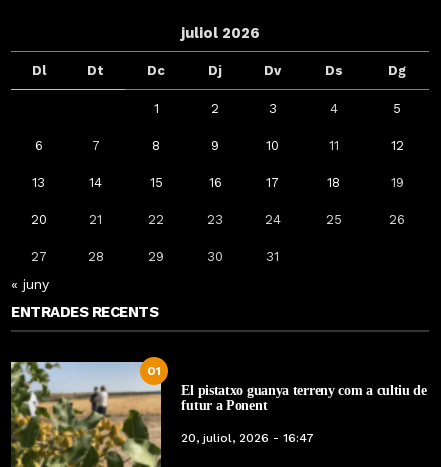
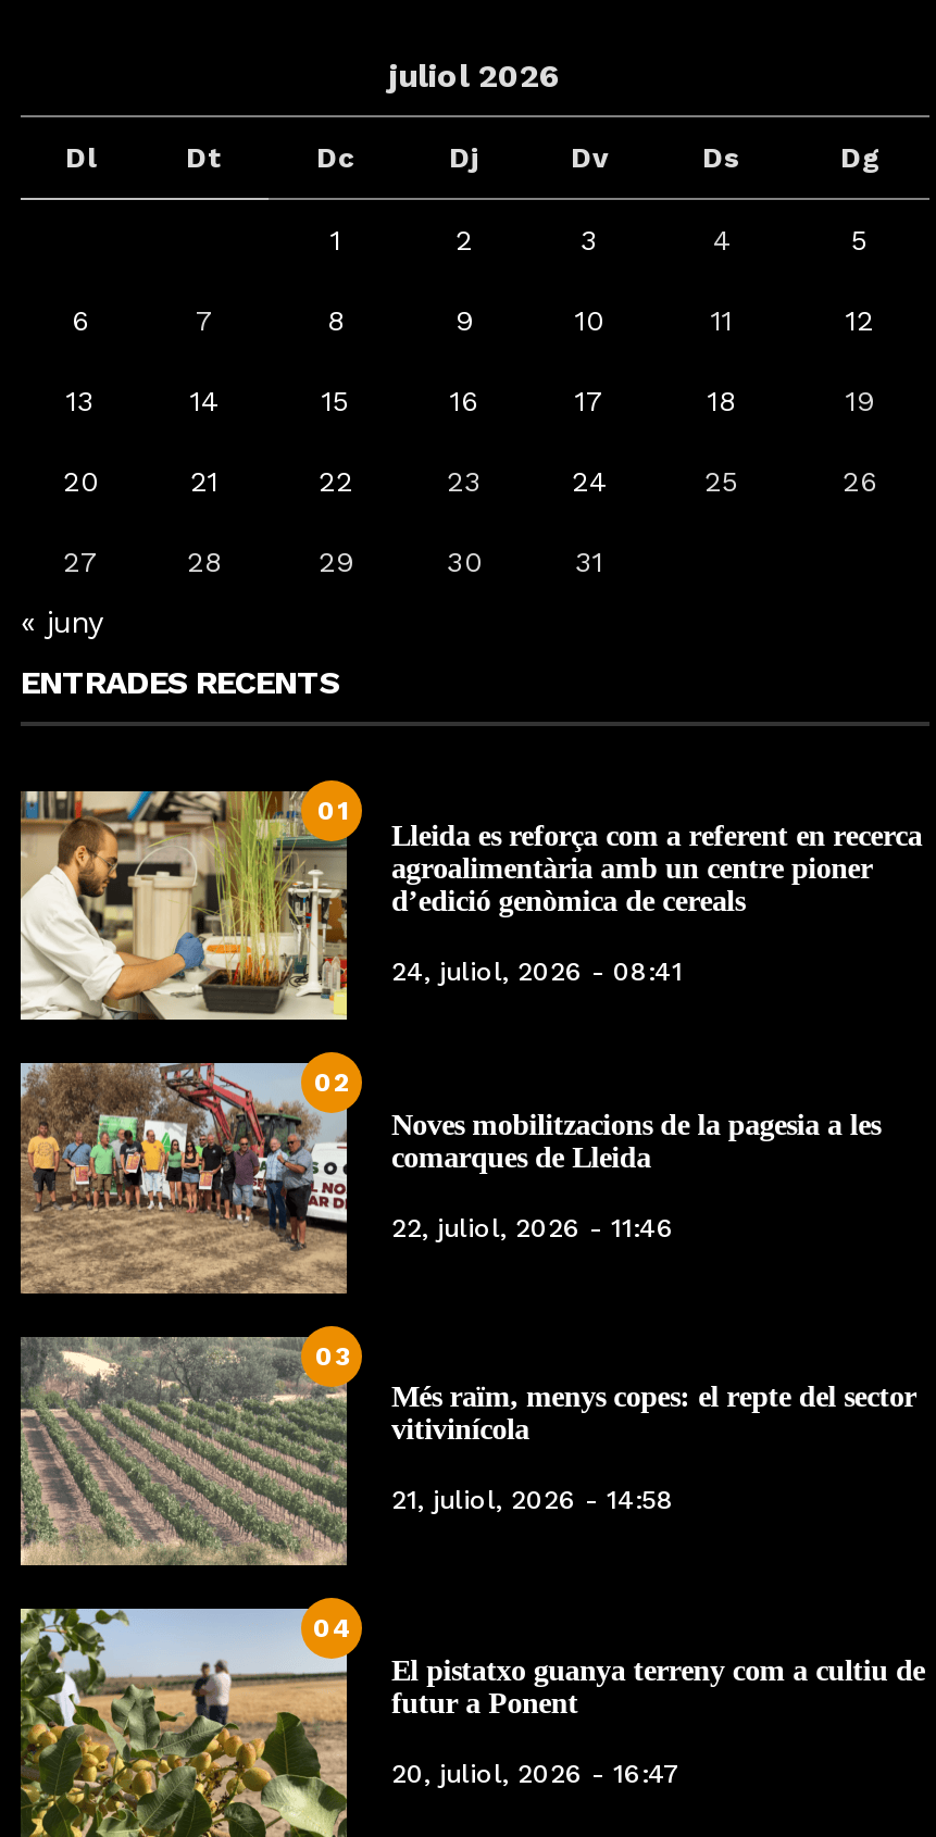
+ [image]
+ Lleida es reforça com a referent en recerca
+ agroalimentària amb un centre pioner
+ d’edició genòmica de cereals
+ 24, juliol, 2026 - 08:41

+ [image]
+ 02
+ Noves mobilitzacions de la pagesia a les
+ comarques de Lleida
+ 22, juliol, 2026 - 11:46

+ [image]
+ 03
+ Més raïm, menys copes: el repte del sector
+ vitivinícola
+ 21, juliol, 2026 - 14:58

+ 04
